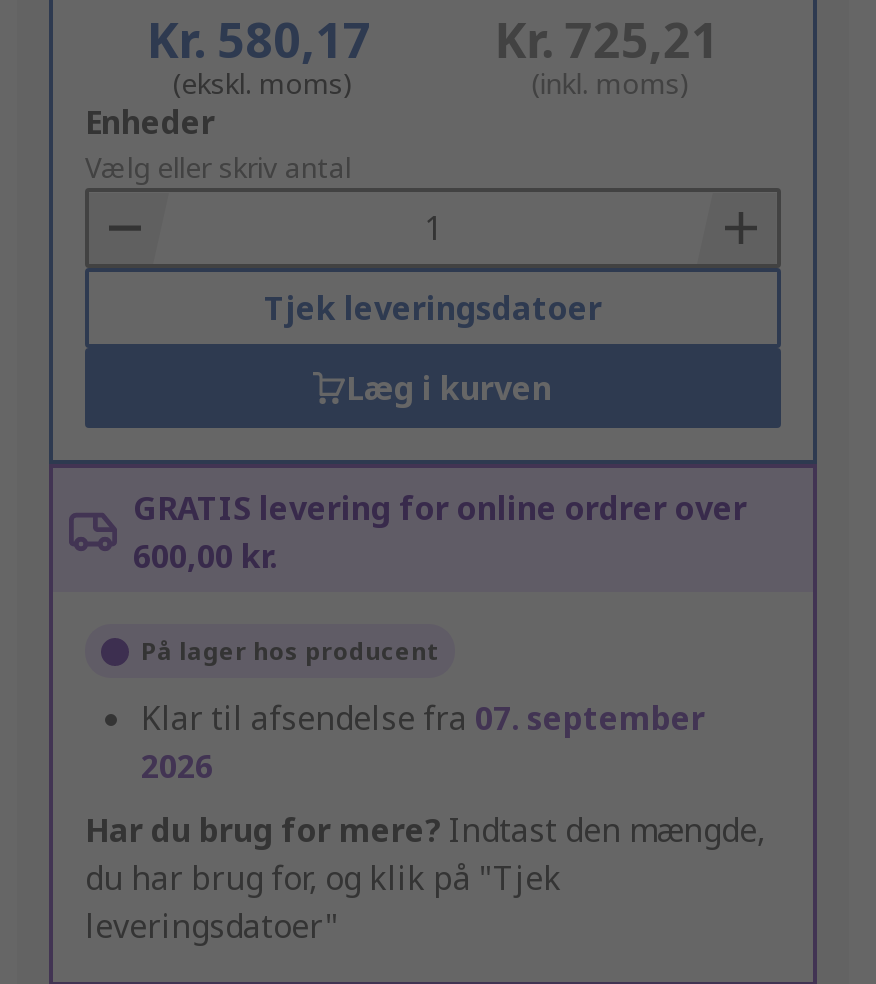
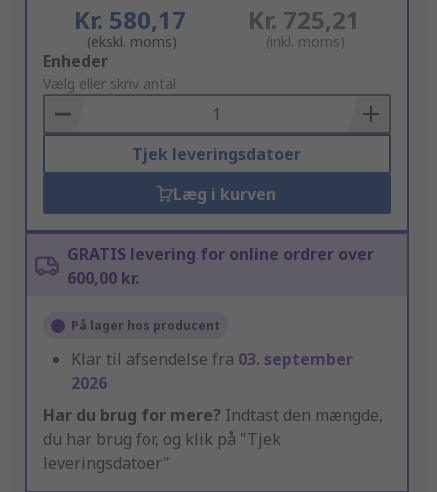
- Klar til afsendelse fra 07. september
+ Klar til afsendelse fra 03. september
